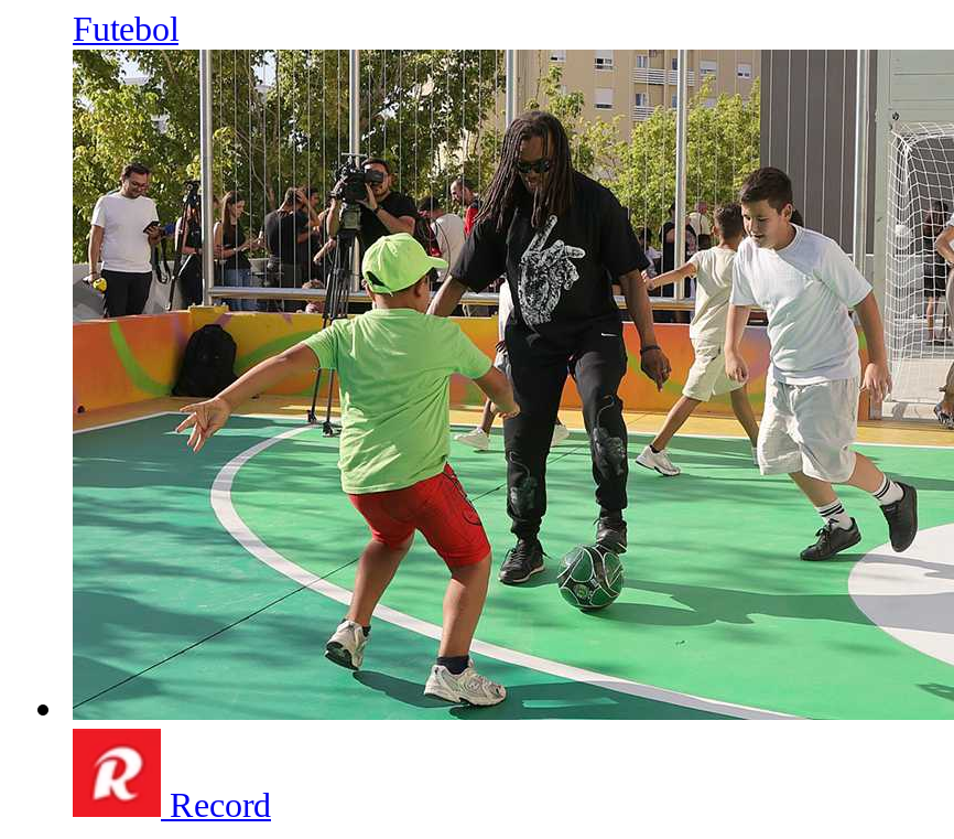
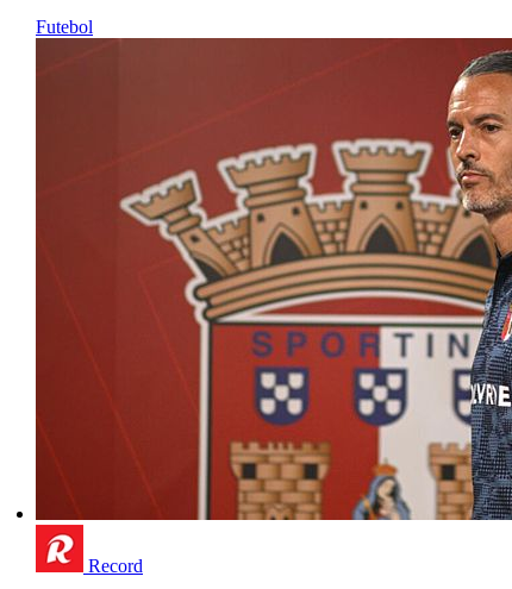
- [image]
+ [image]
